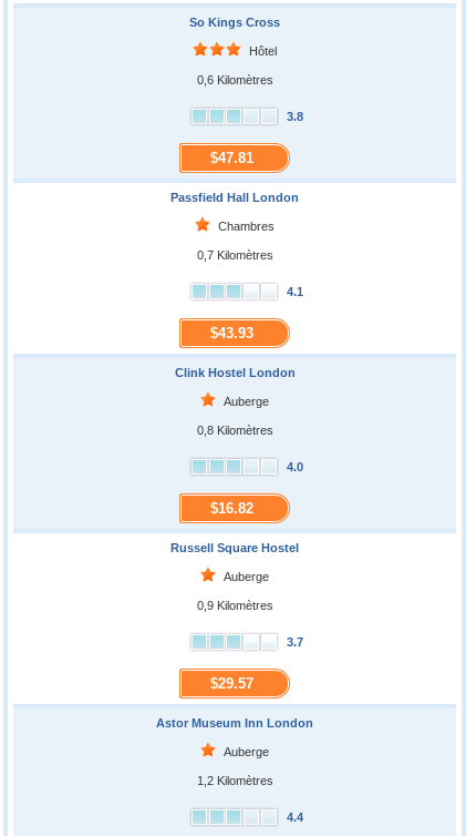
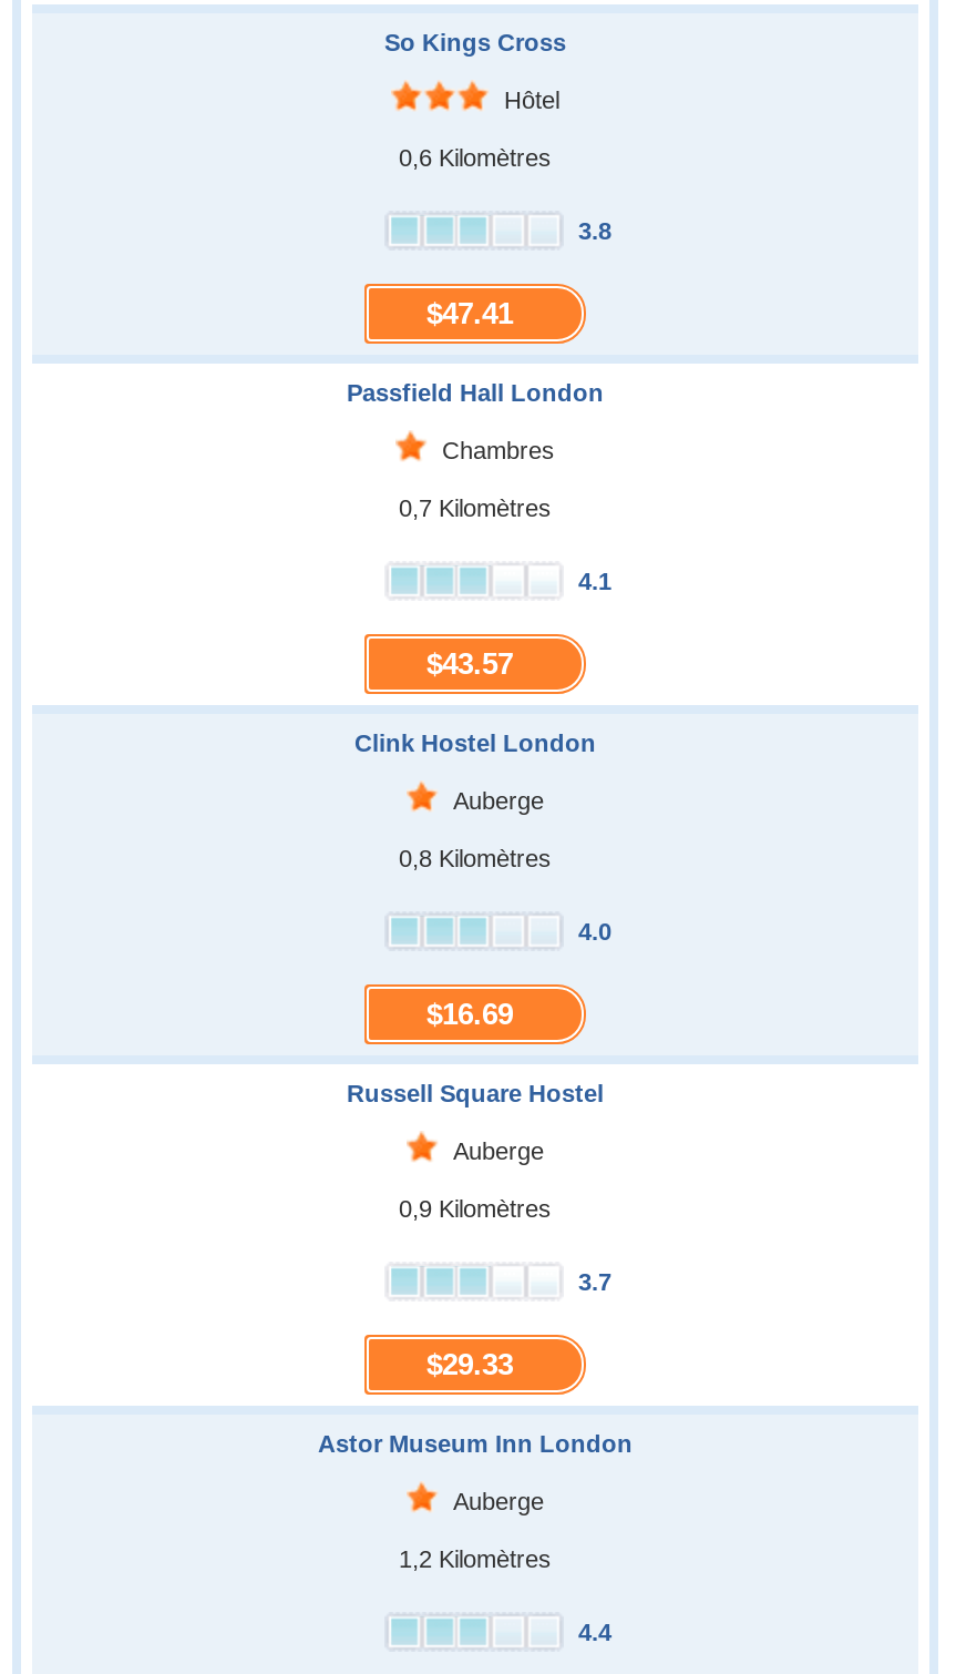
- $47.81
+ $47.41

- $43.93
+ $43.57

- $16.82
+ $16.69

- $29.57
+ $29.33
